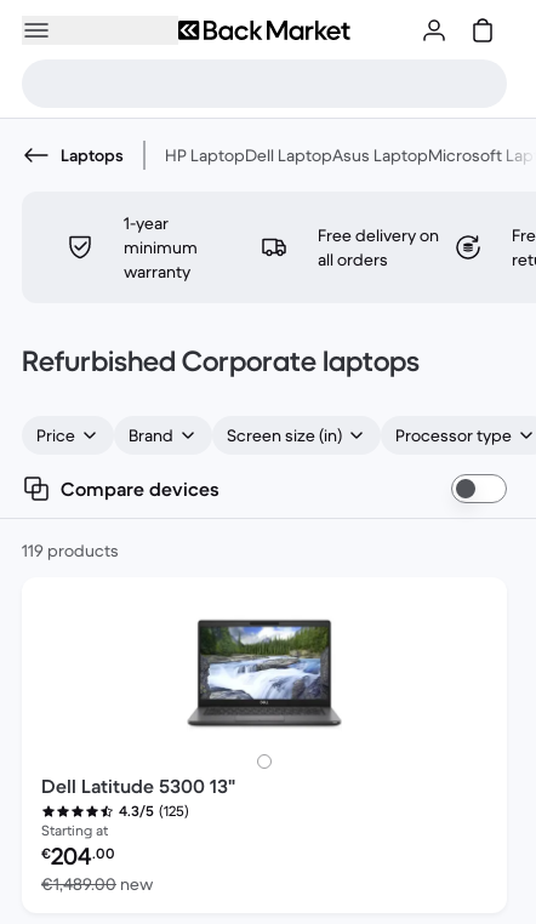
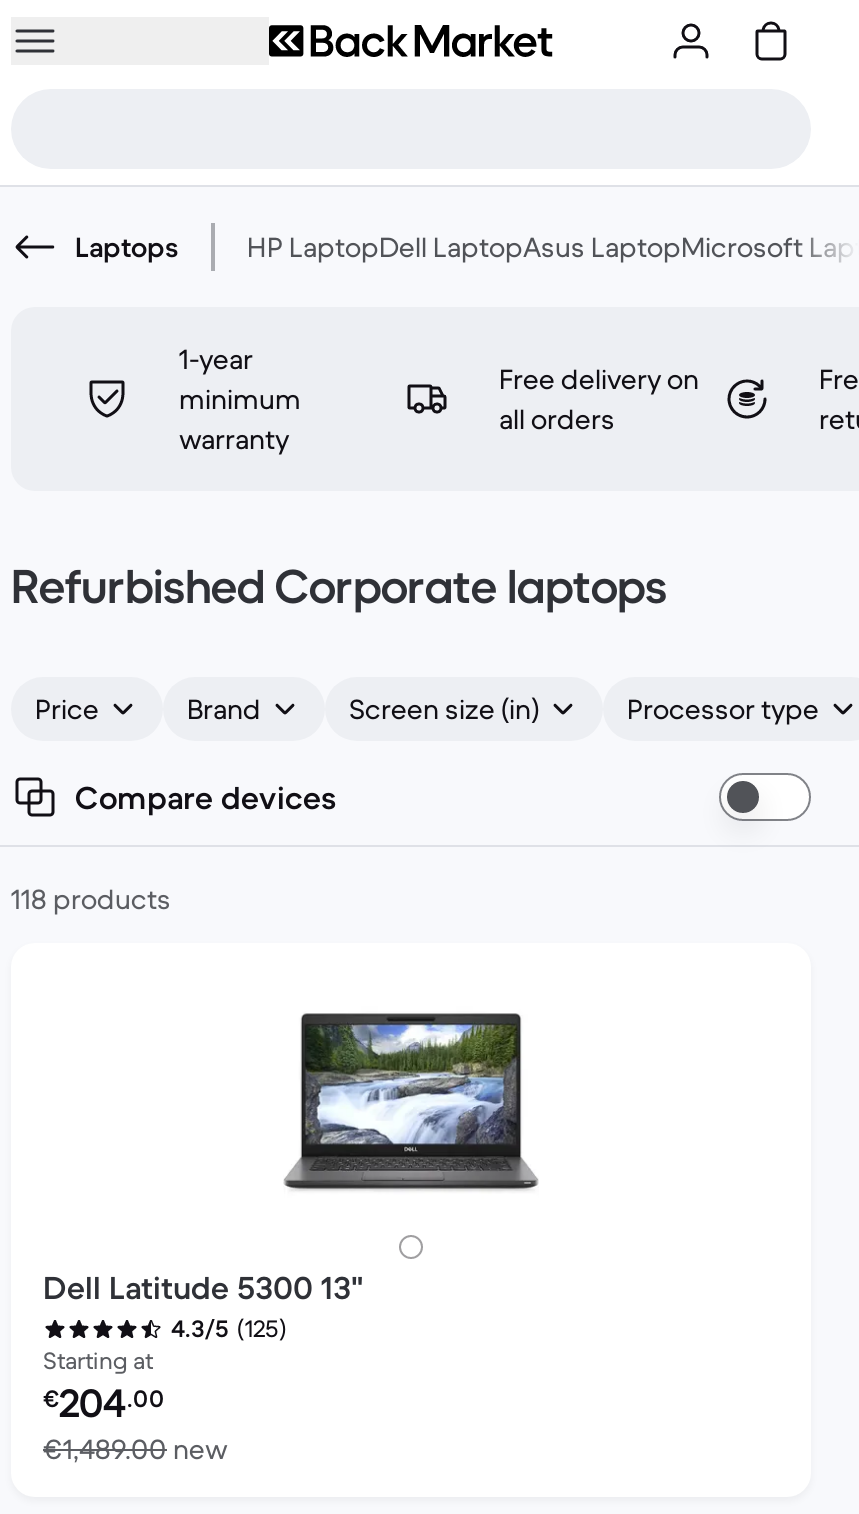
- 119 products
+ 118 products
